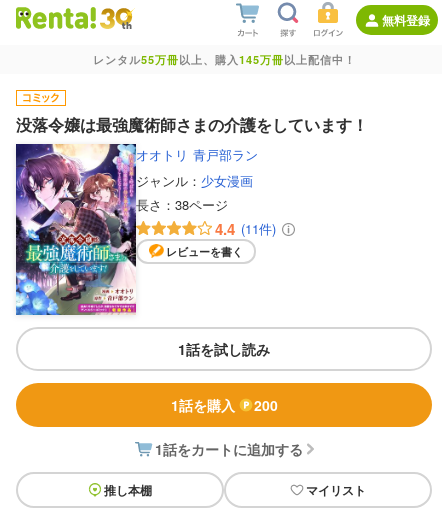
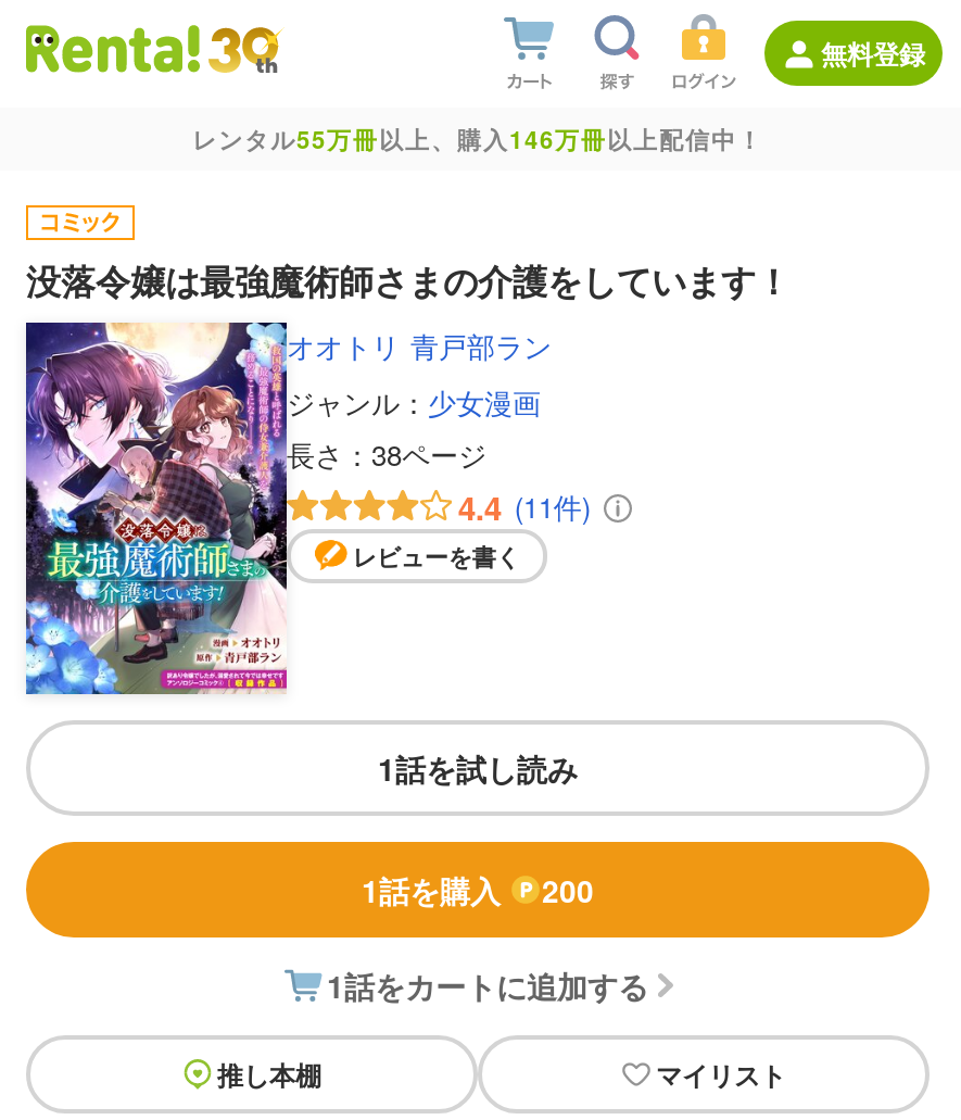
- レンタル55万冊以上、購入145万冊以上配信中！
+ レンタル55万冊以上、購入146万冊以上配信中！
